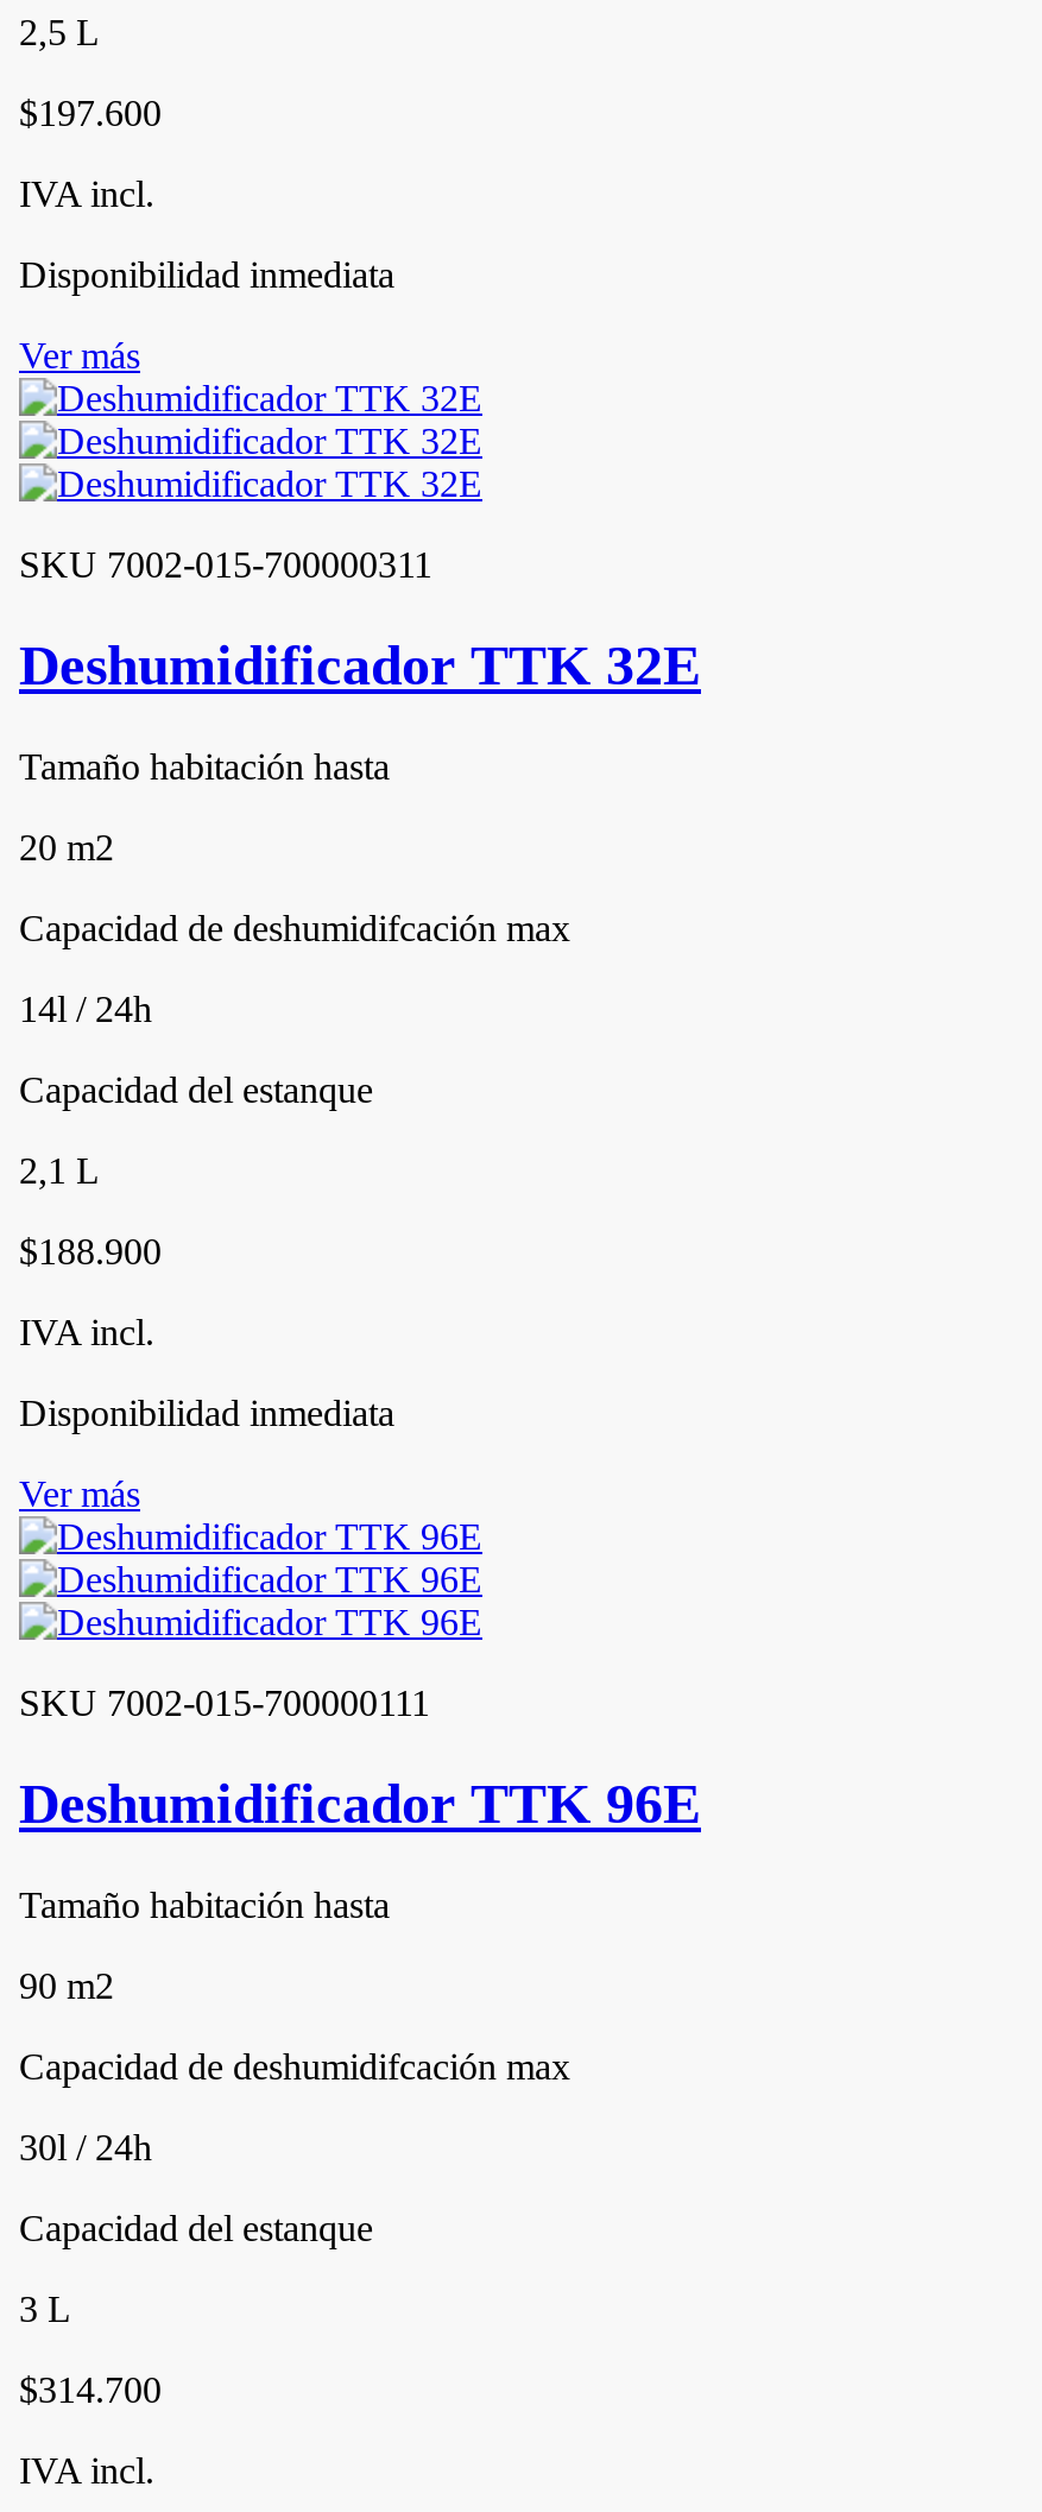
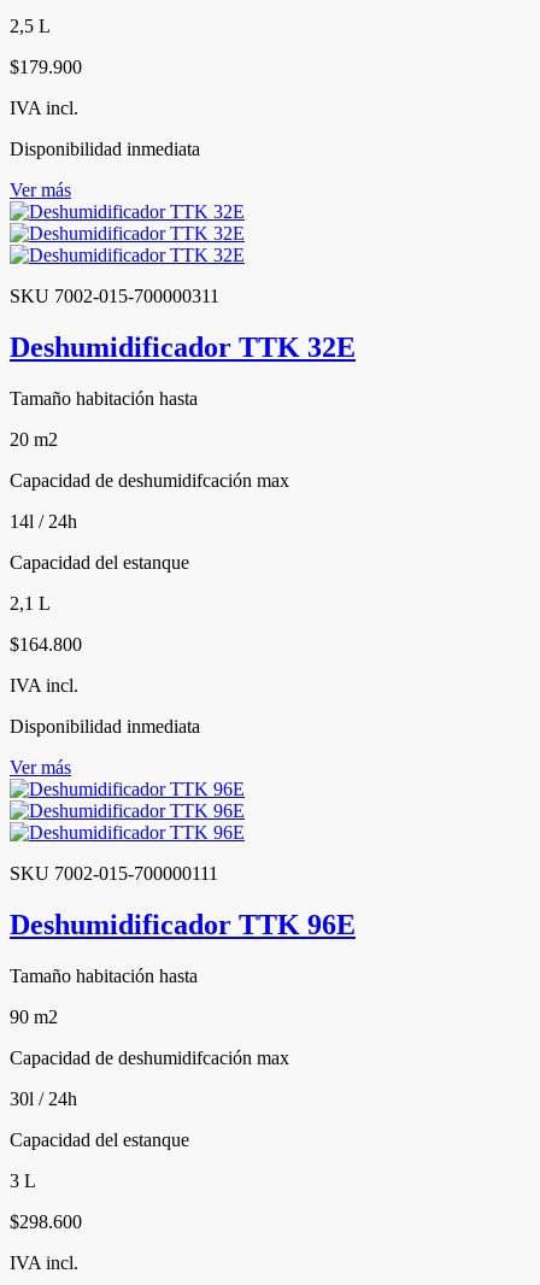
- $197.600
+ $179.900

- $188.900
+ $164.800

- $314.700
+ $298.600
